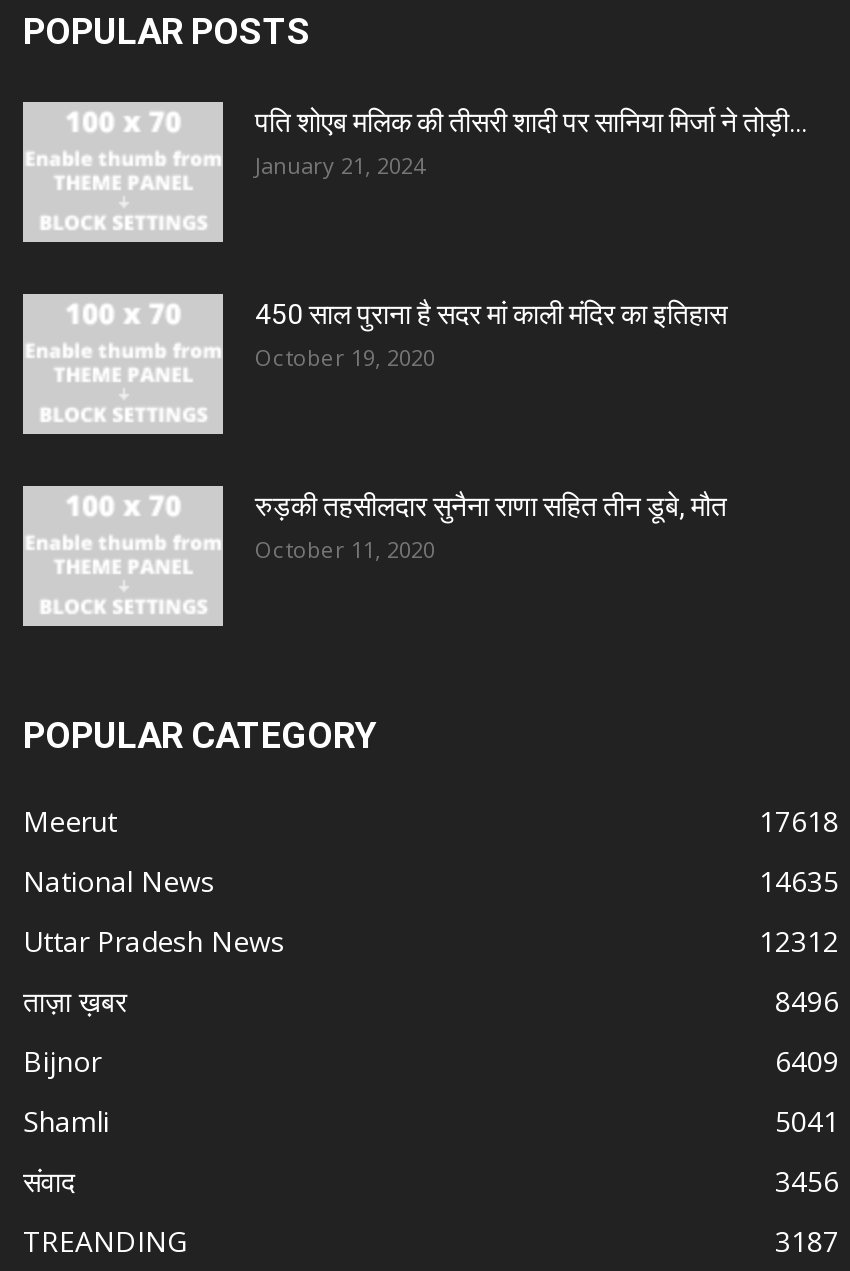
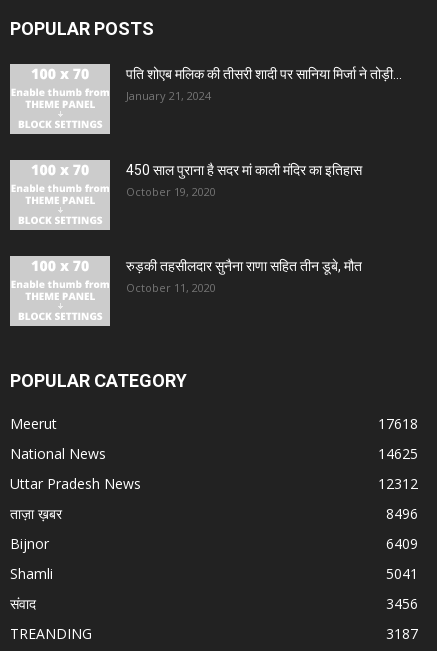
- 14635
+ 14625
